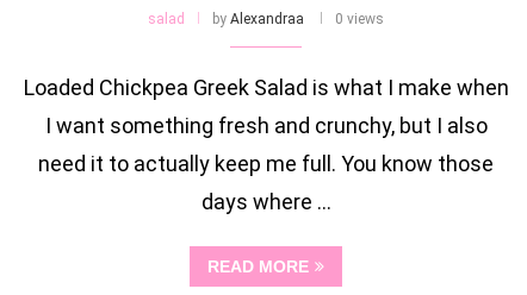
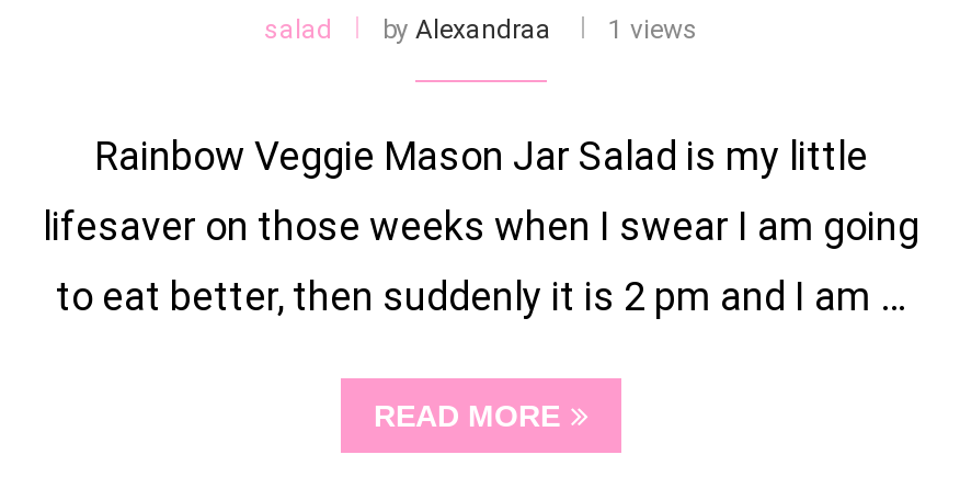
- 0 views
- Loaded Chickpea Greek Salad is what I make when
- I want something fresh and crunchy, but I also
- need it to actually keep me full. You know those
- days where …
+ 1 views
+ Rainbow Veggie Mason Jar Salad is my little
+ lifesaver on those weeks when I swear I am going
+ to eat better, then suddenly it is 2 pm and I am …
